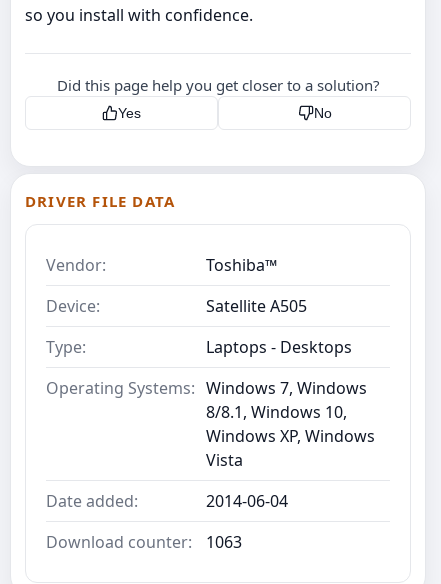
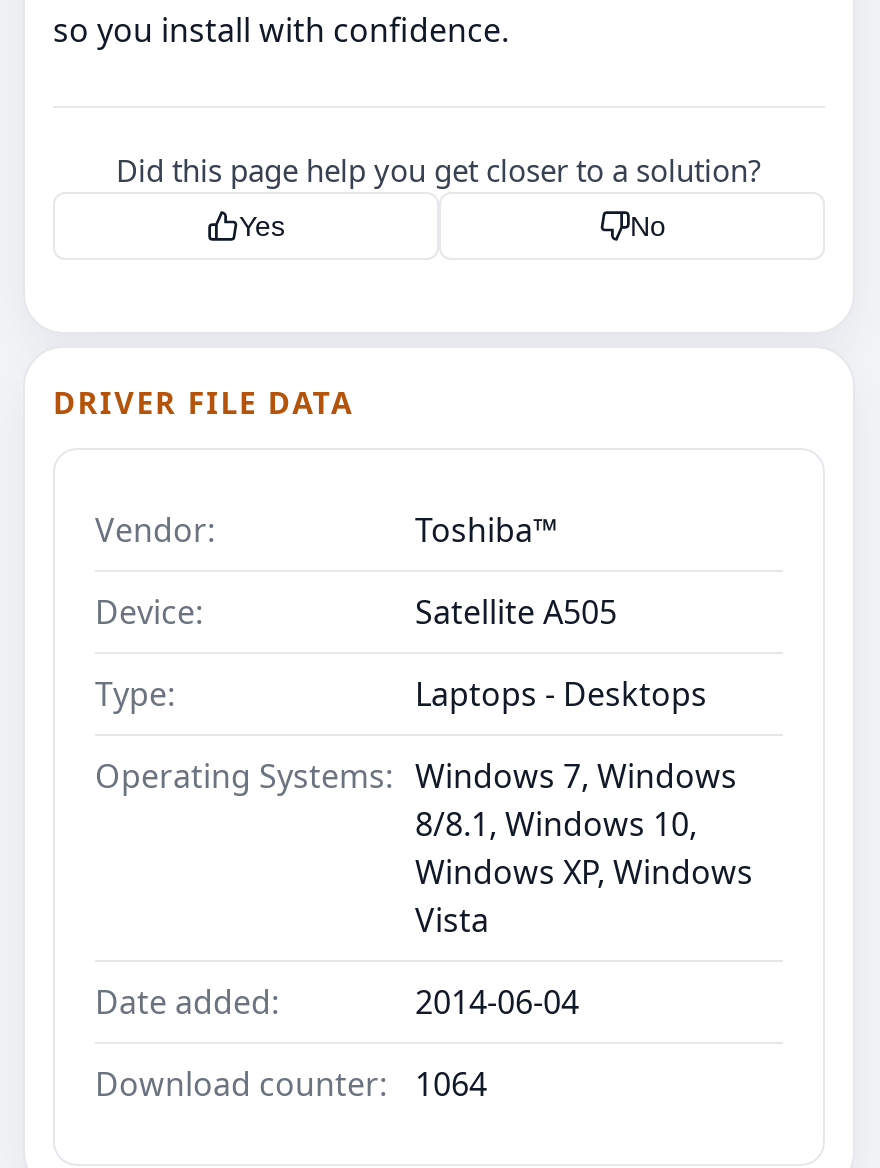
- Download counter: 1063
+ Download counter: 1064
